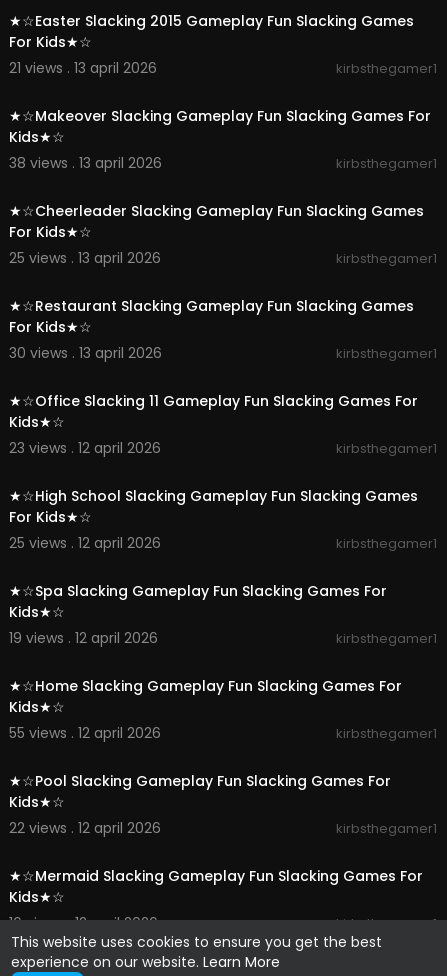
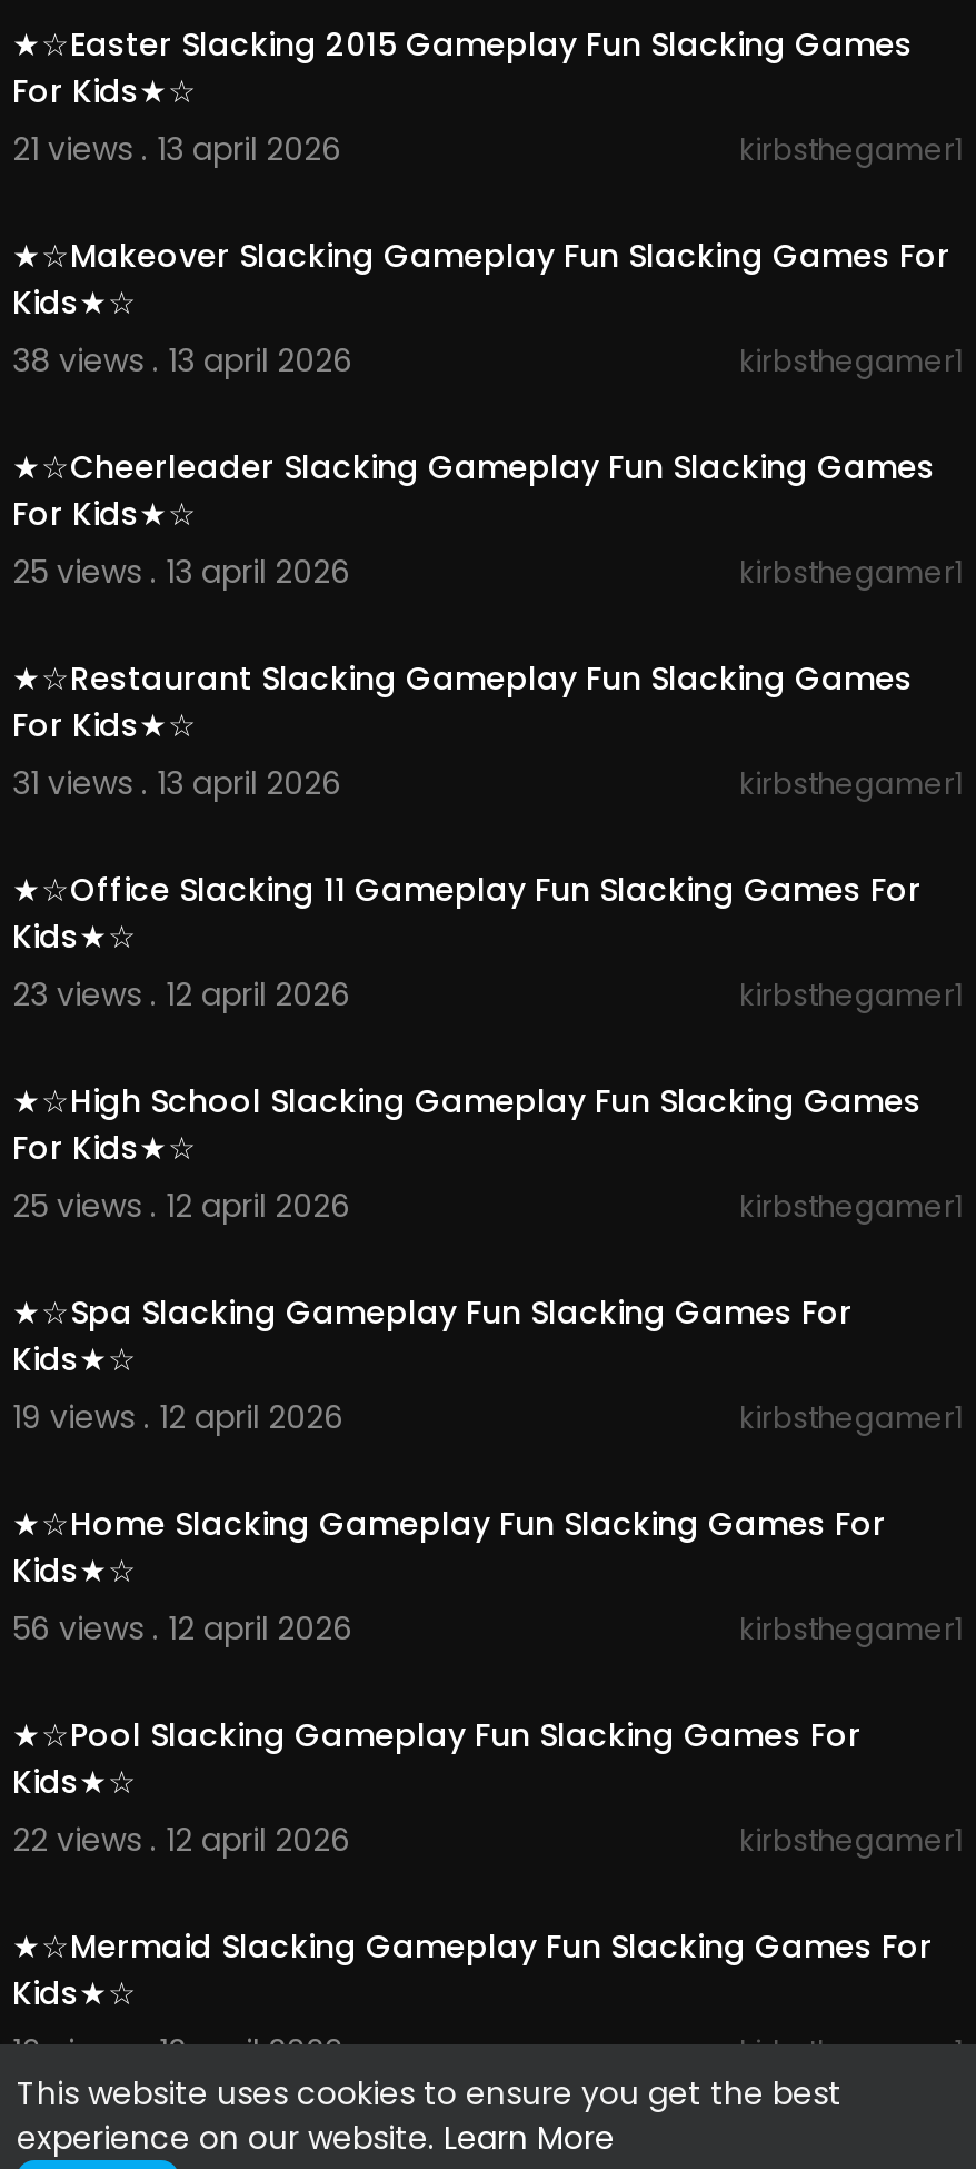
- 30 views . 13 april 2026
+ 31 views . 13 april 2026

- 55 views . 12 april 2026
+ 56 views . 12 april 2026
